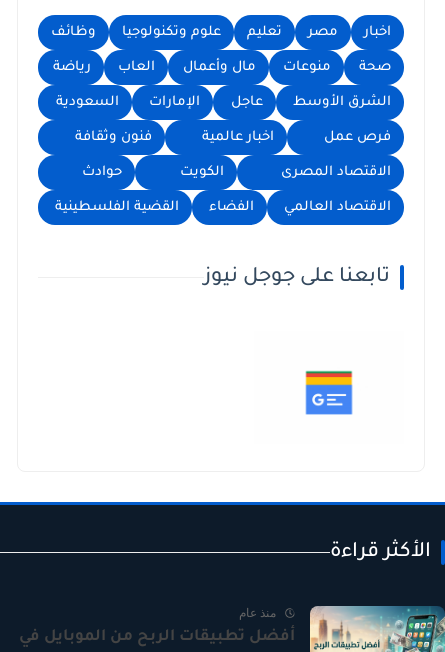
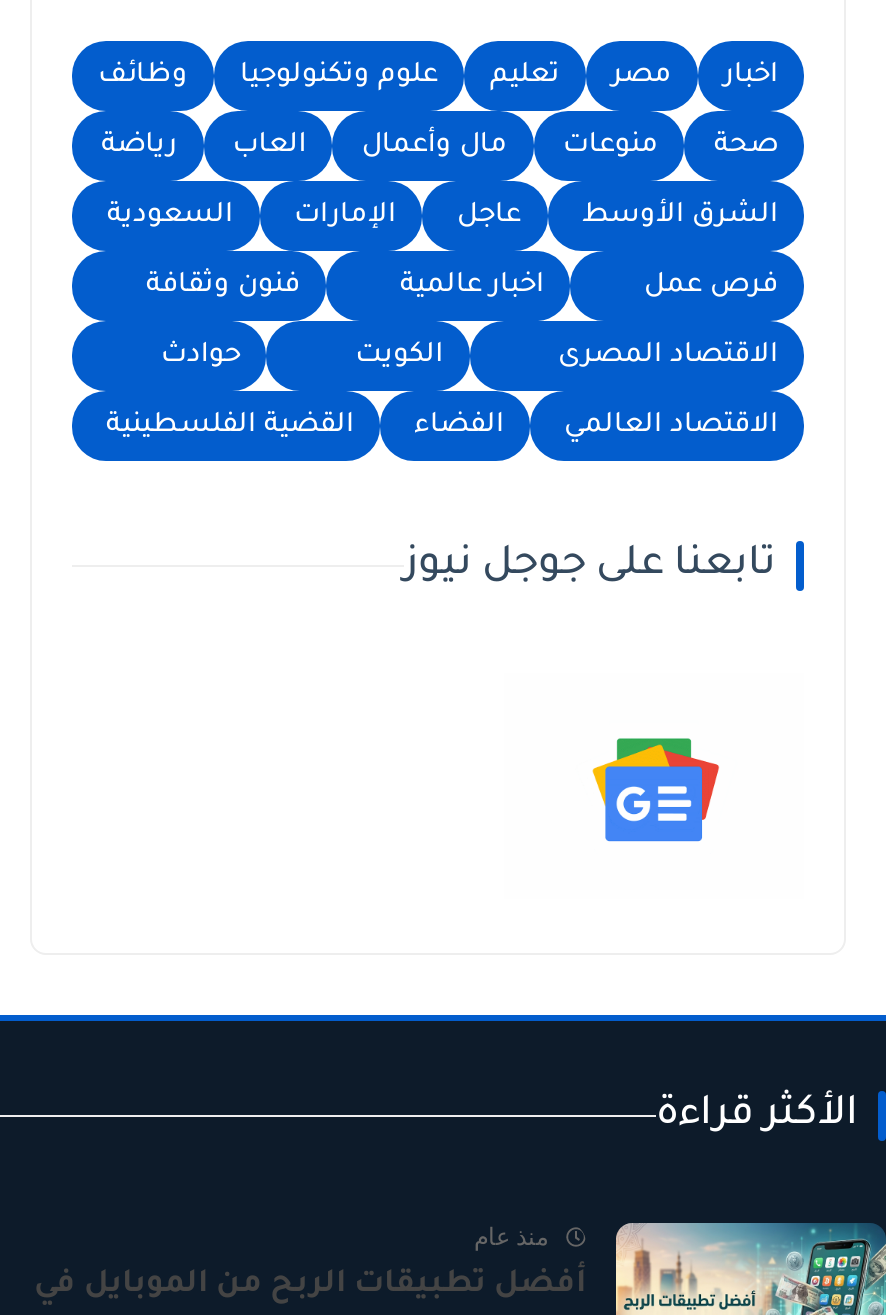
- [image]
+ [image]
